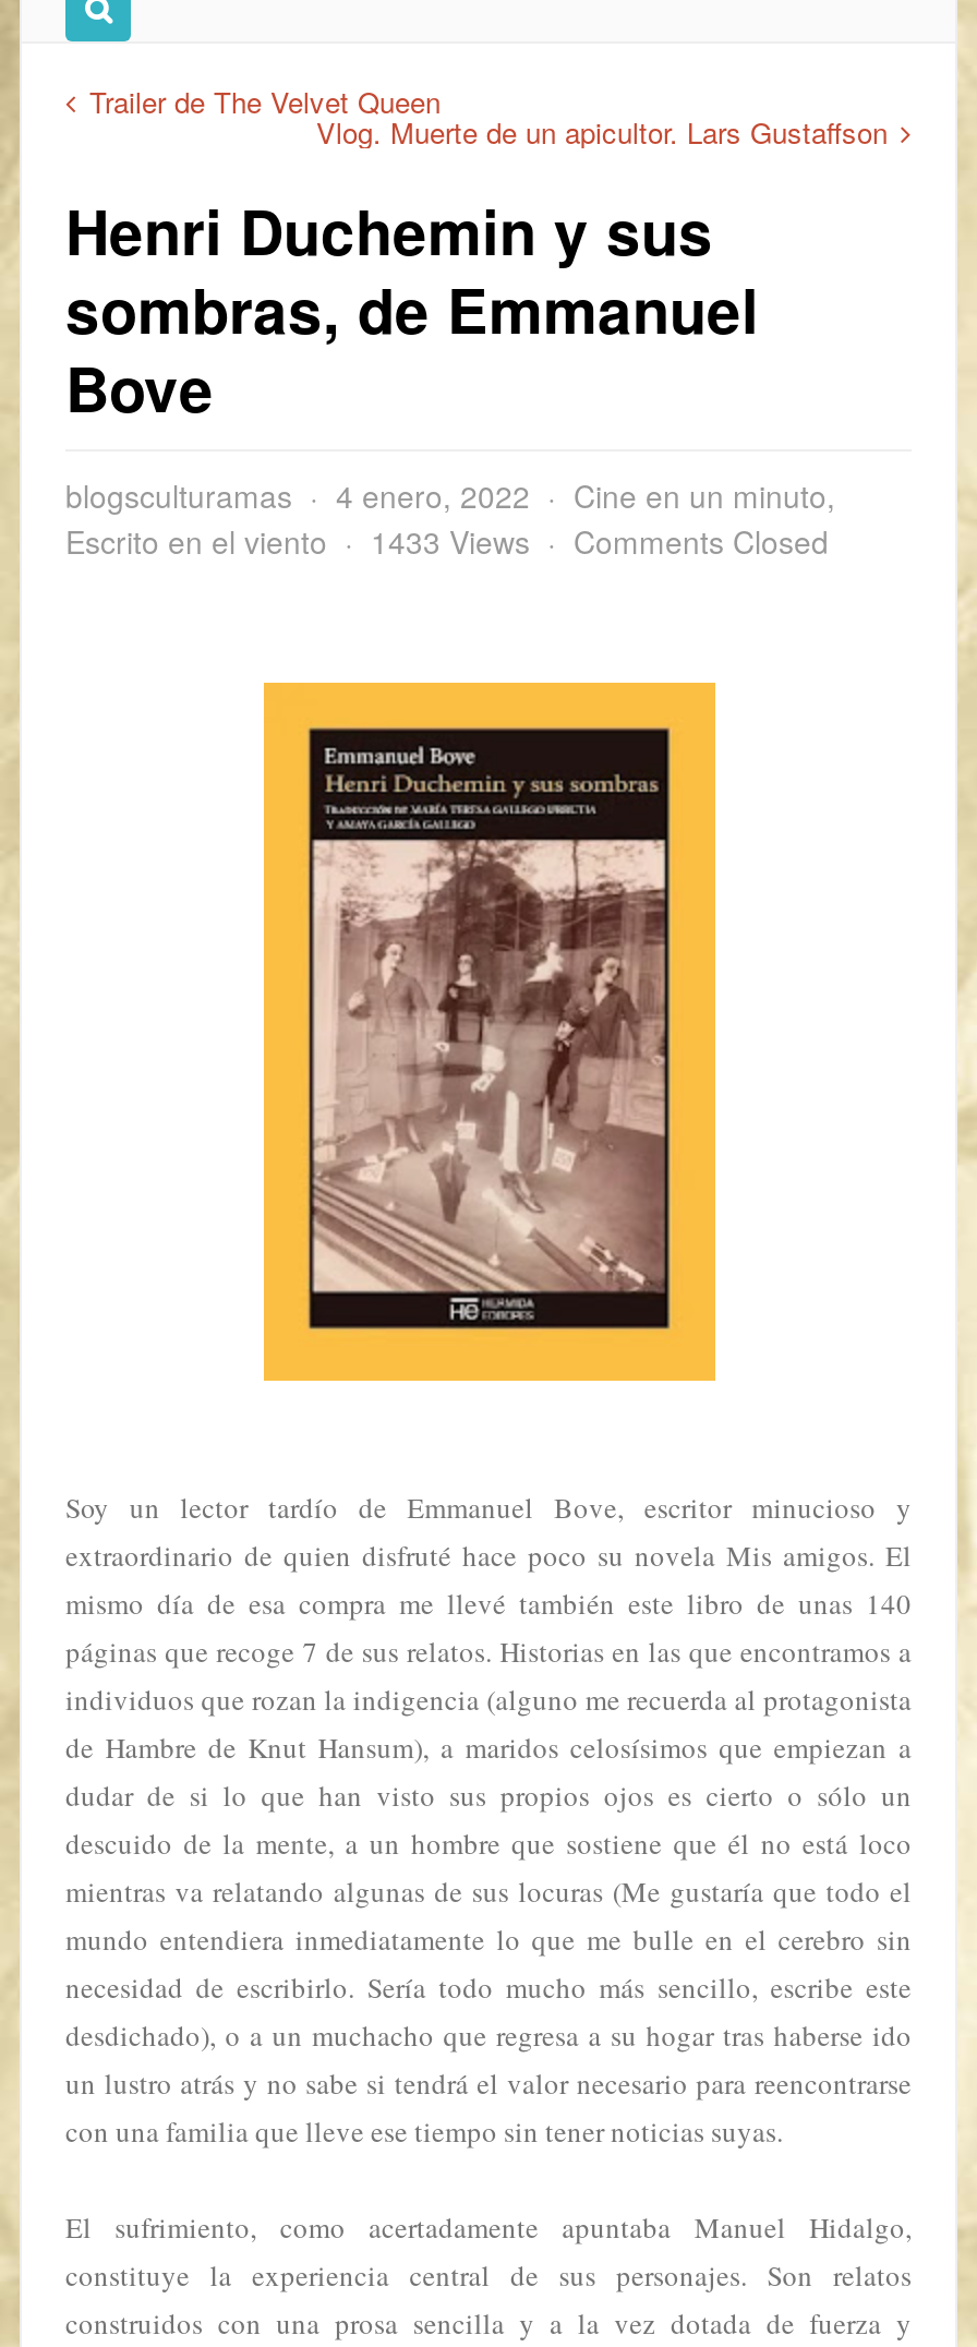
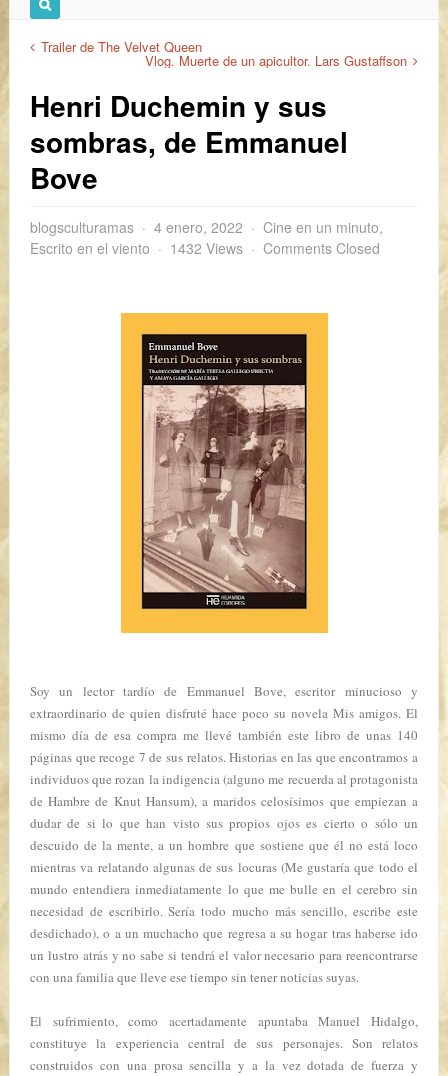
- Escrito en el viento 1433 Views Comments Closed
+ Escrito en el viento 1432 Views Comments Closed
